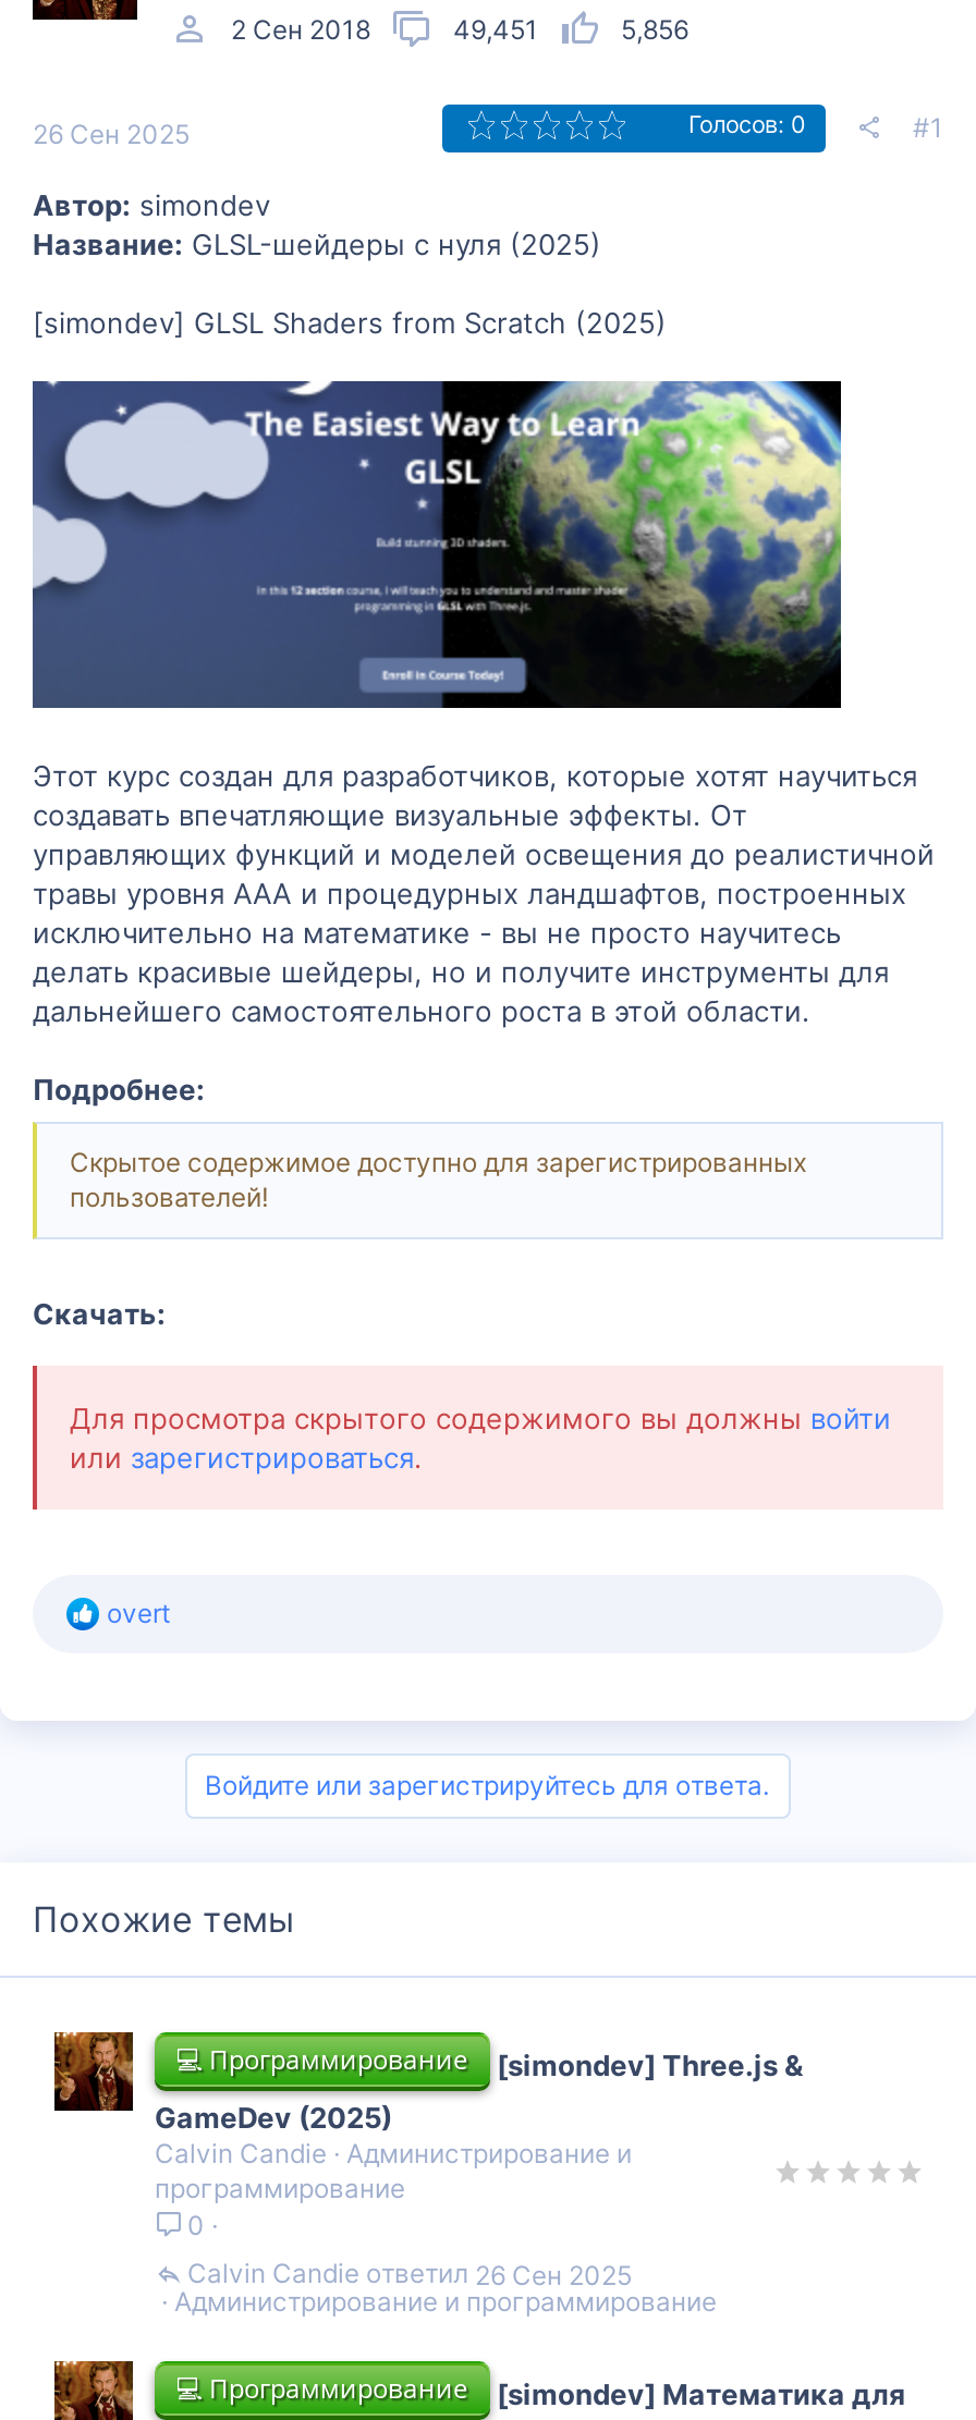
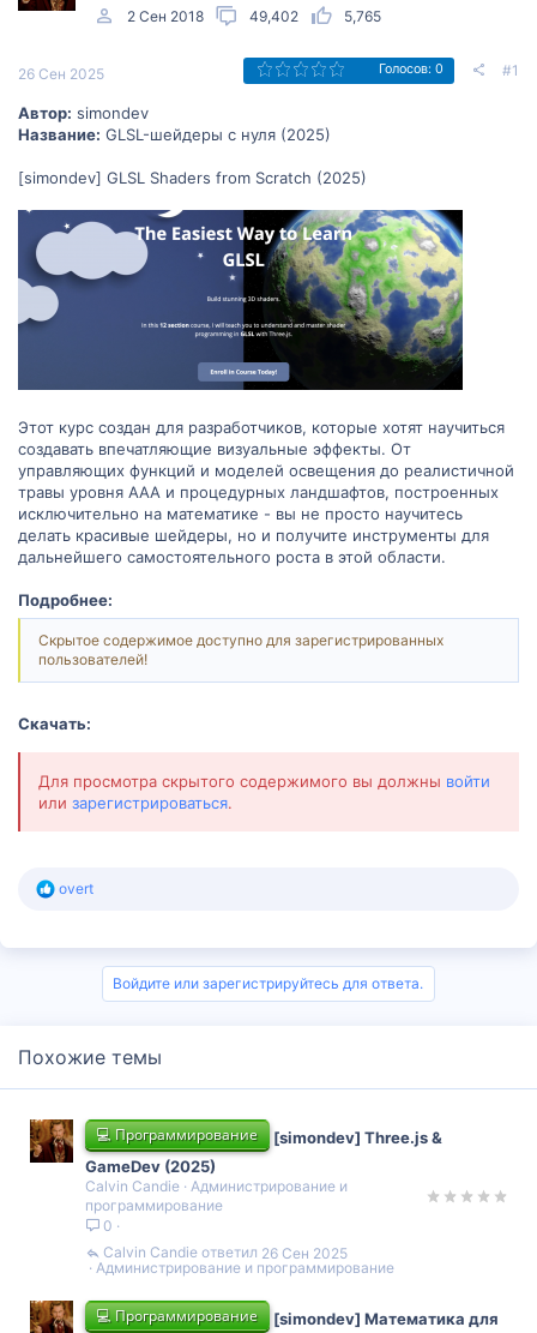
- 49,451
+ 49,402

- 5,856
+ 5,765
